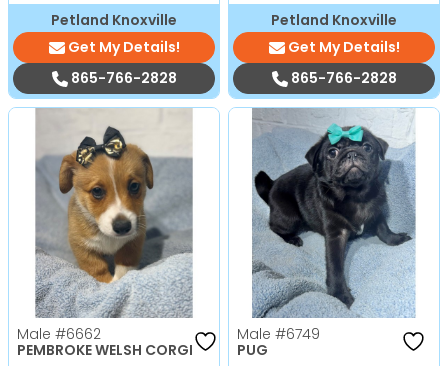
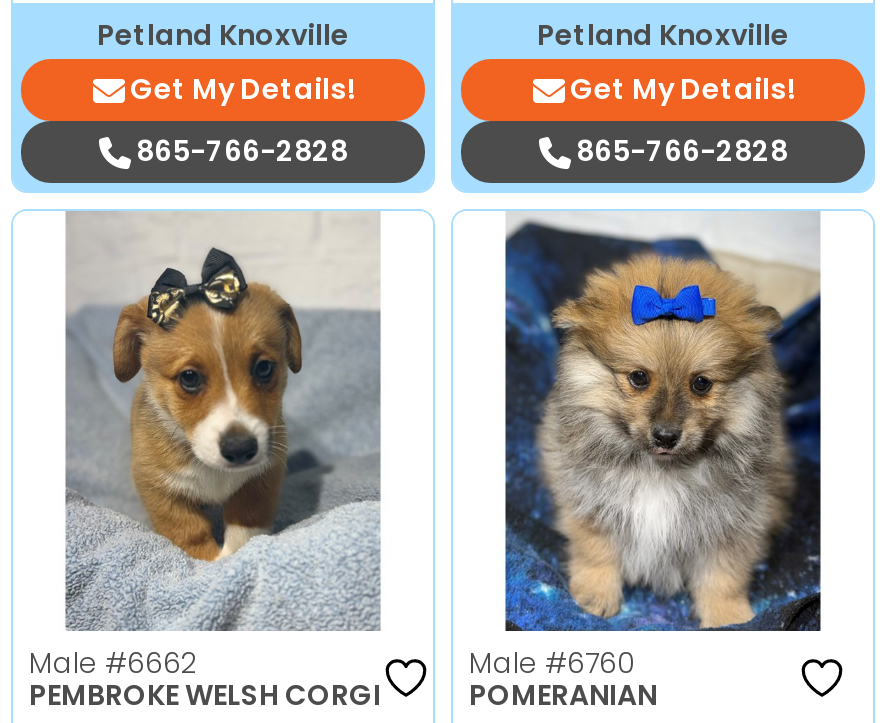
- [image]
- Male #6749
- PUG
+ [image]
+ Male #6760
+ POMERANIAN
